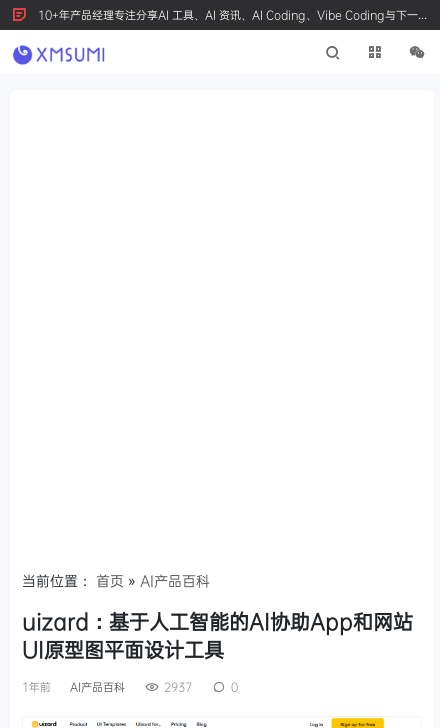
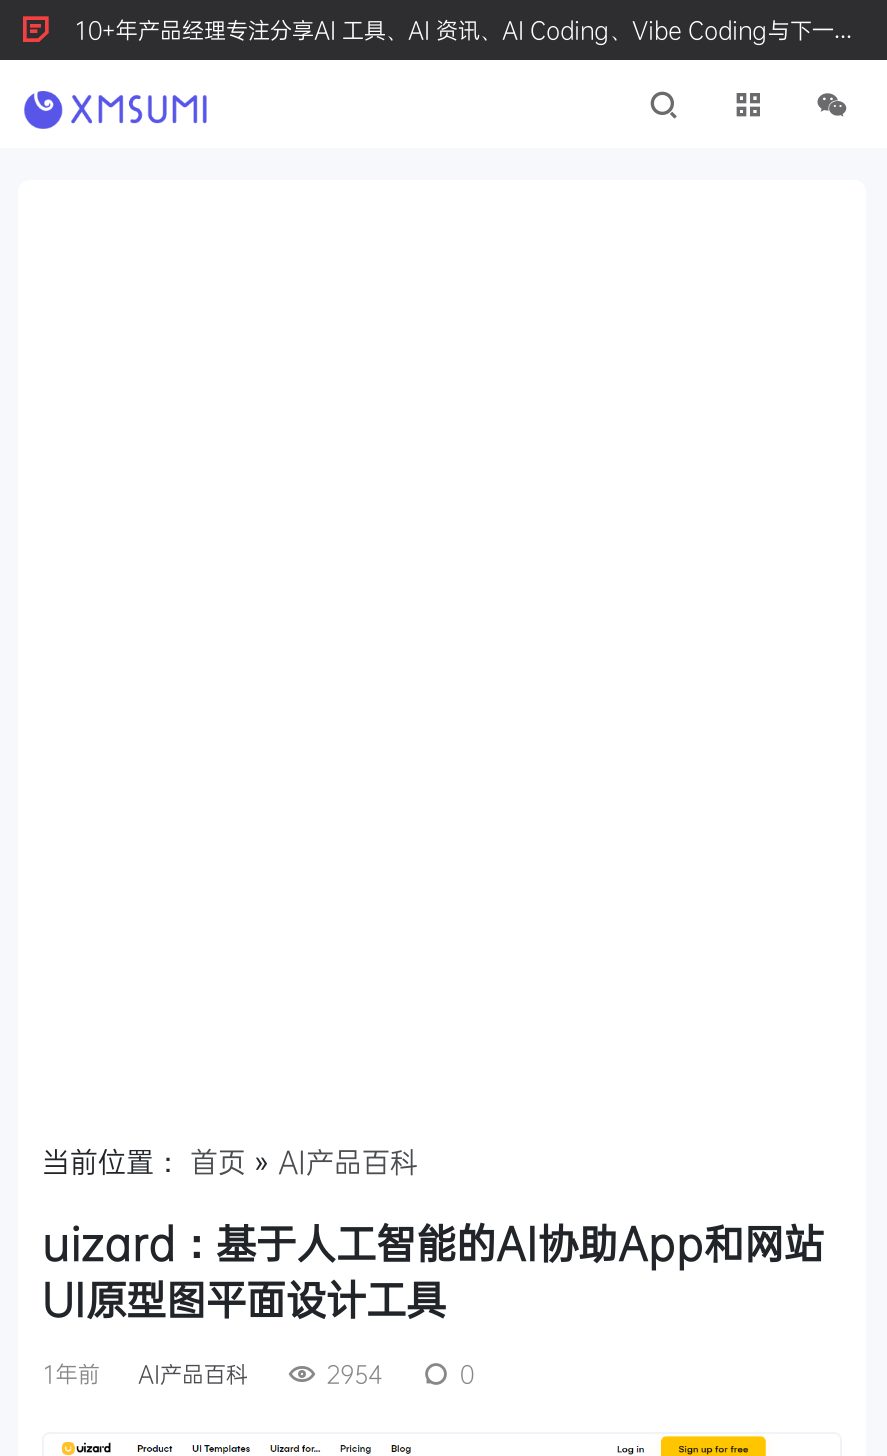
- 2937
+ 2954
